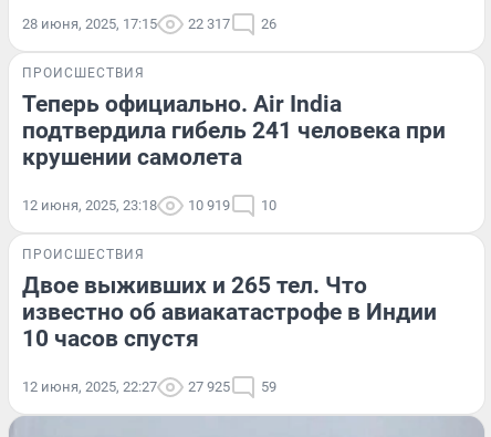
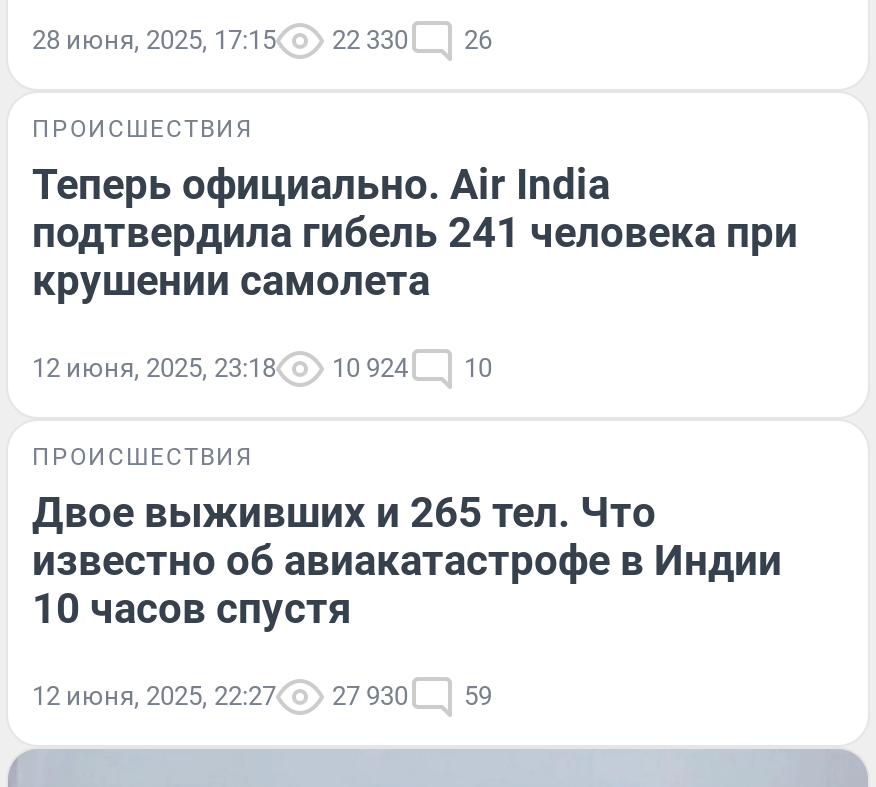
- 28 июня, 2025, 17:15 22 317 26
+ 28 июня, 2025, 17:15 22 330 26

- 12 июня, 2025, 23:18 10 919 10
+ 12 июня, 2025, 23:18 10 924 10

- 12 июня, 2025, 22:27 27 925 59
+ 12 июня, 2025, 22:27 27 930 59
